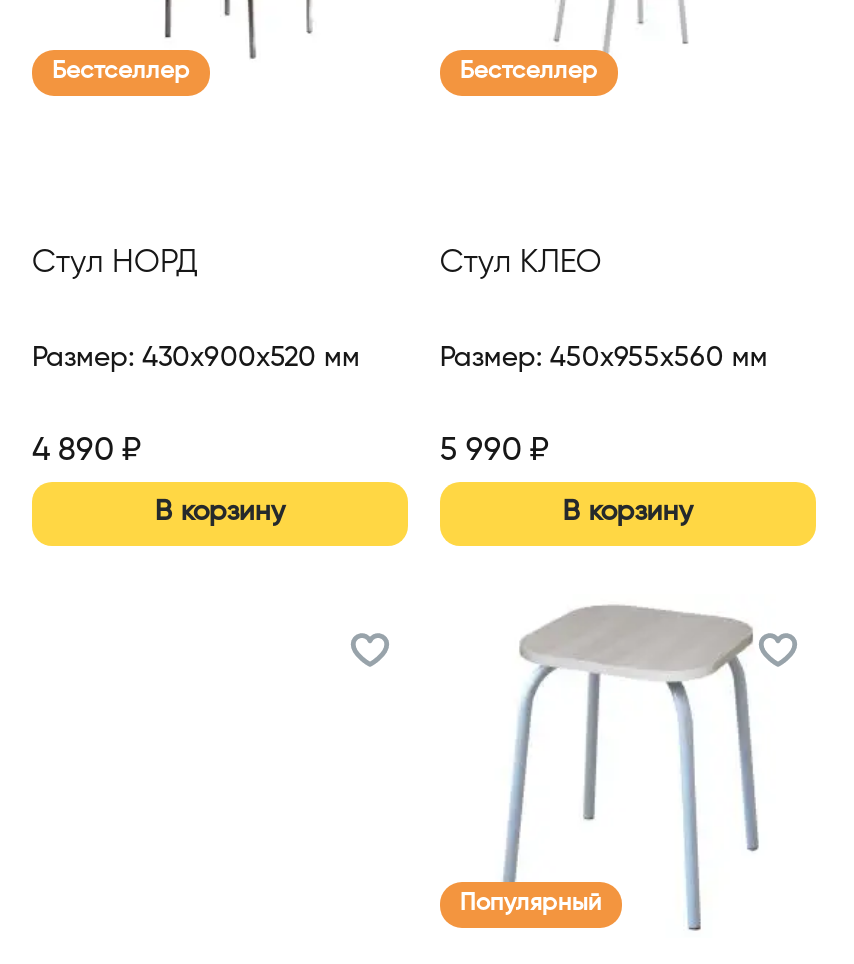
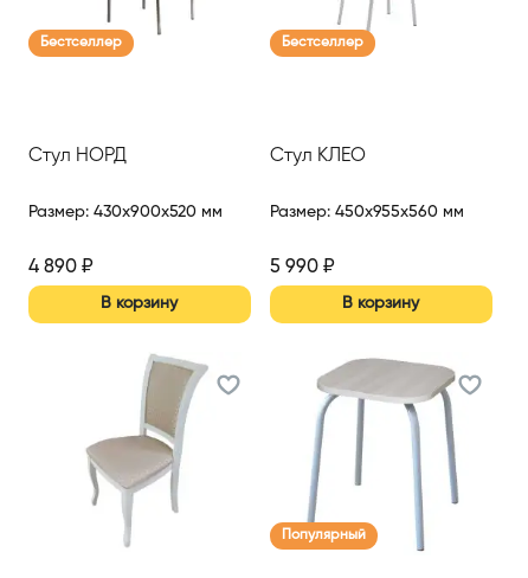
+ [image]
